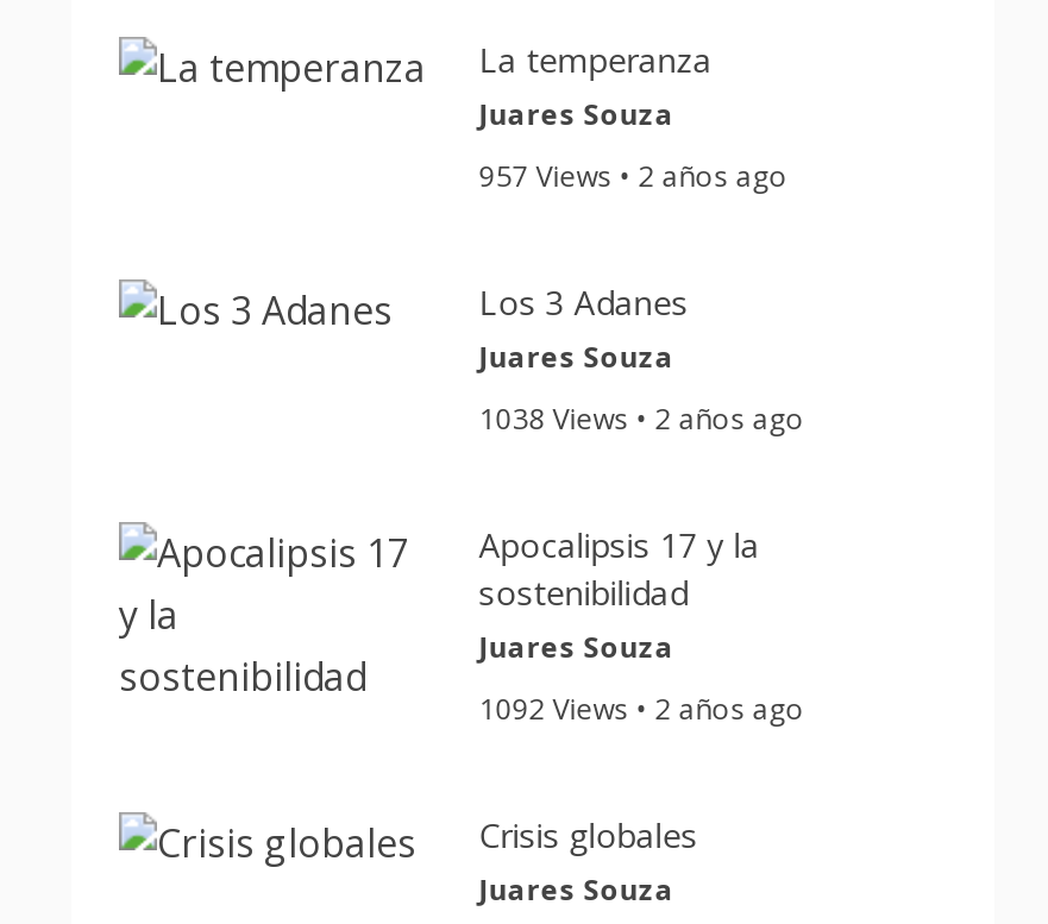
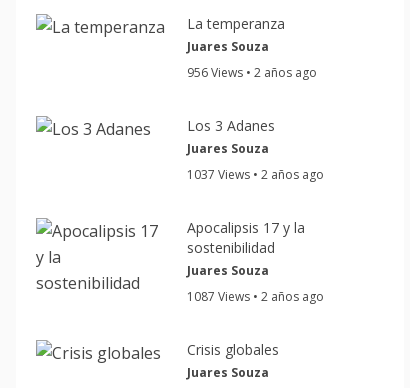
- 957 Views • 2 años ago
+ 956 Views • 2 años ago

- 1038 Views • 2 años ago
+ 1037 Views • 2 años ago

- 1092 Views • 2 años ago
+ 1087 Views • 2 años ago
